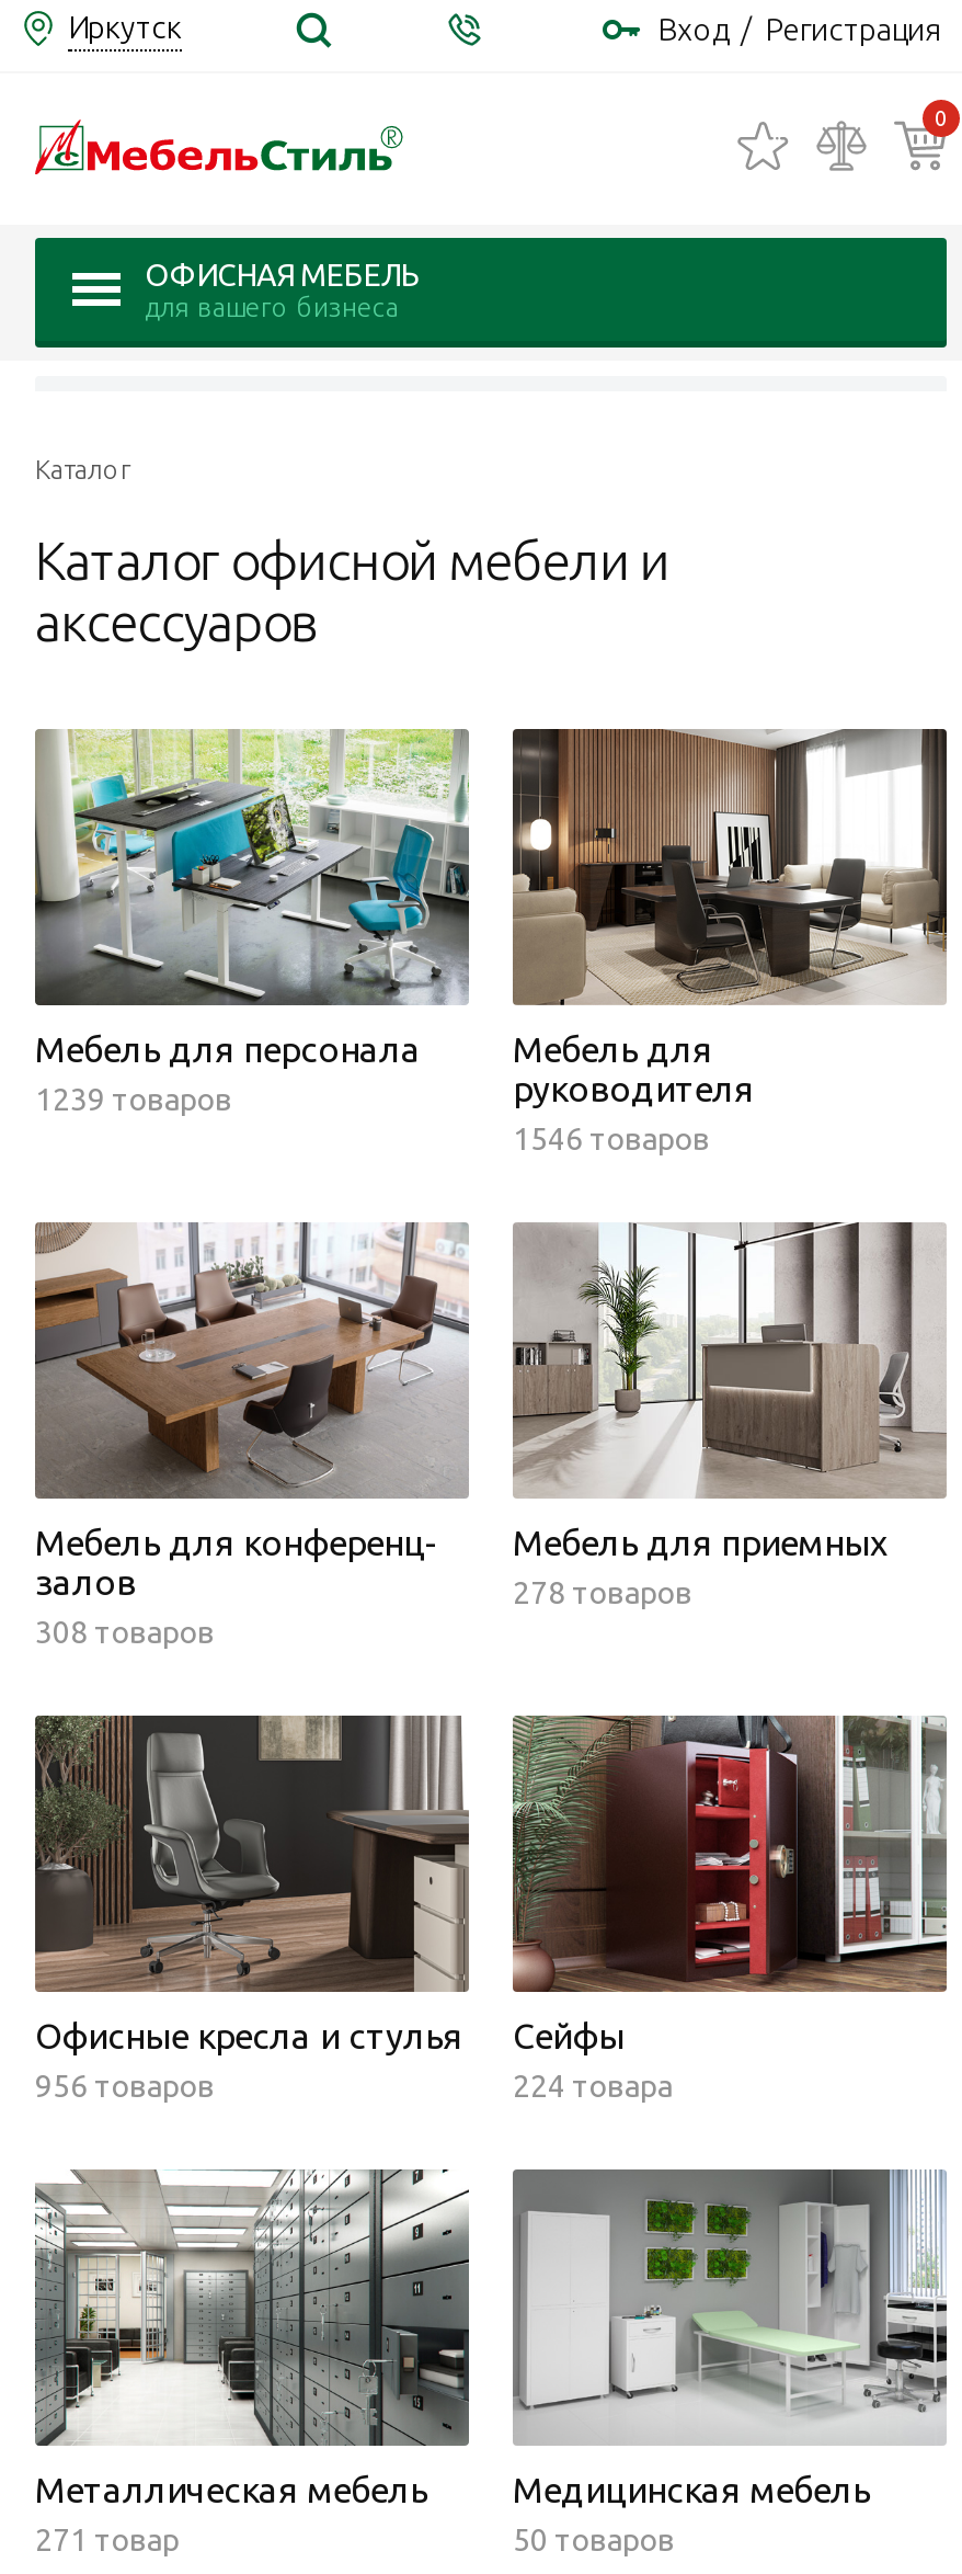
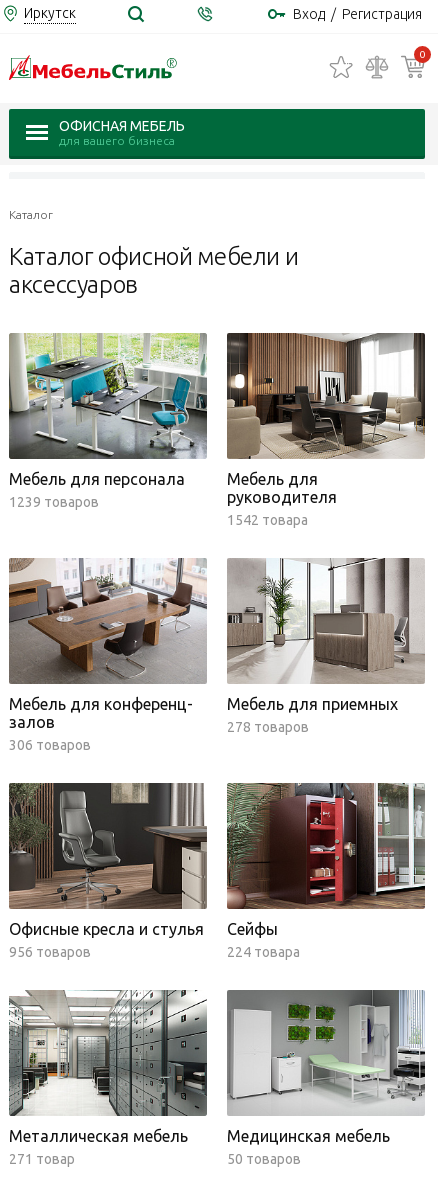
- 1546 товаров
+ 1542 товара

- 308 товаров
+ 306 товаров
